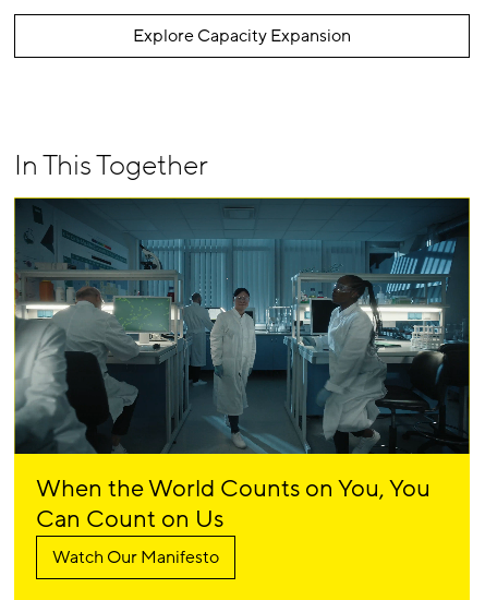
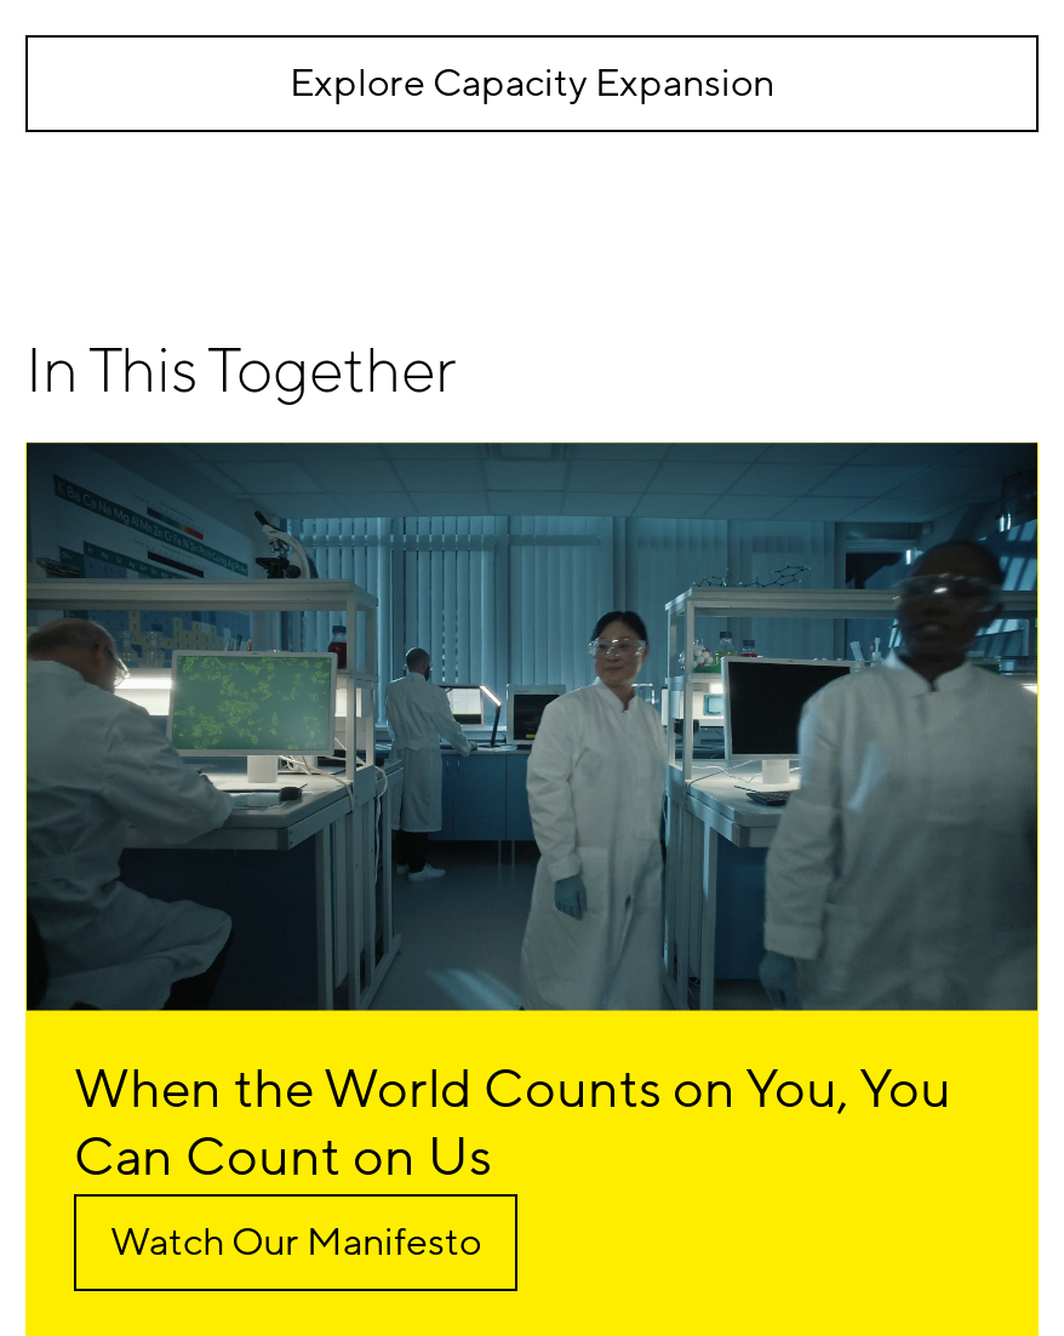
- [image]
+ [image]
